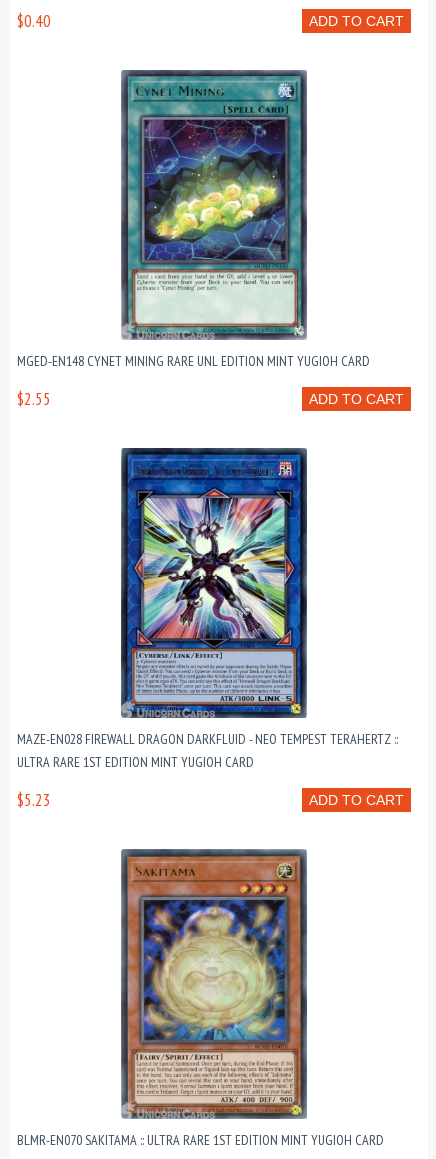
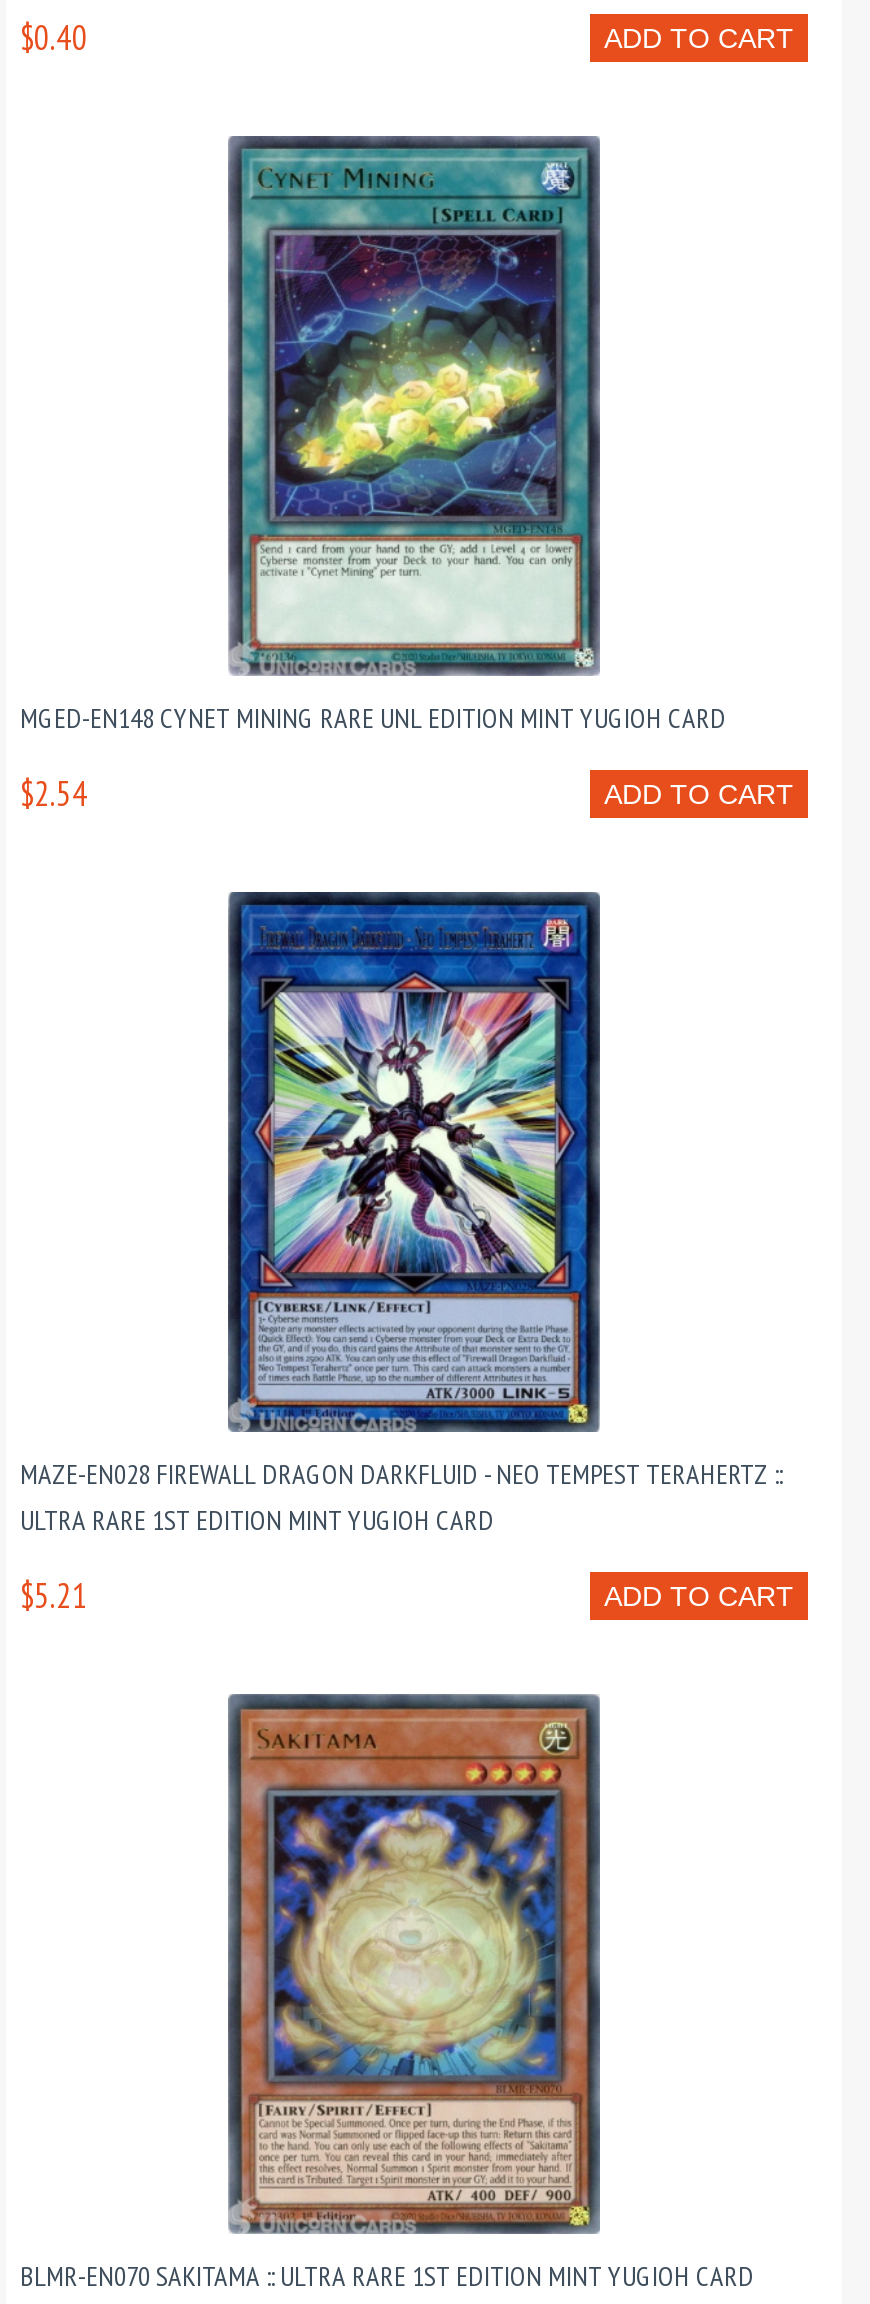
- $2.55
+ $2.54

- $5.23
+ $5.21
